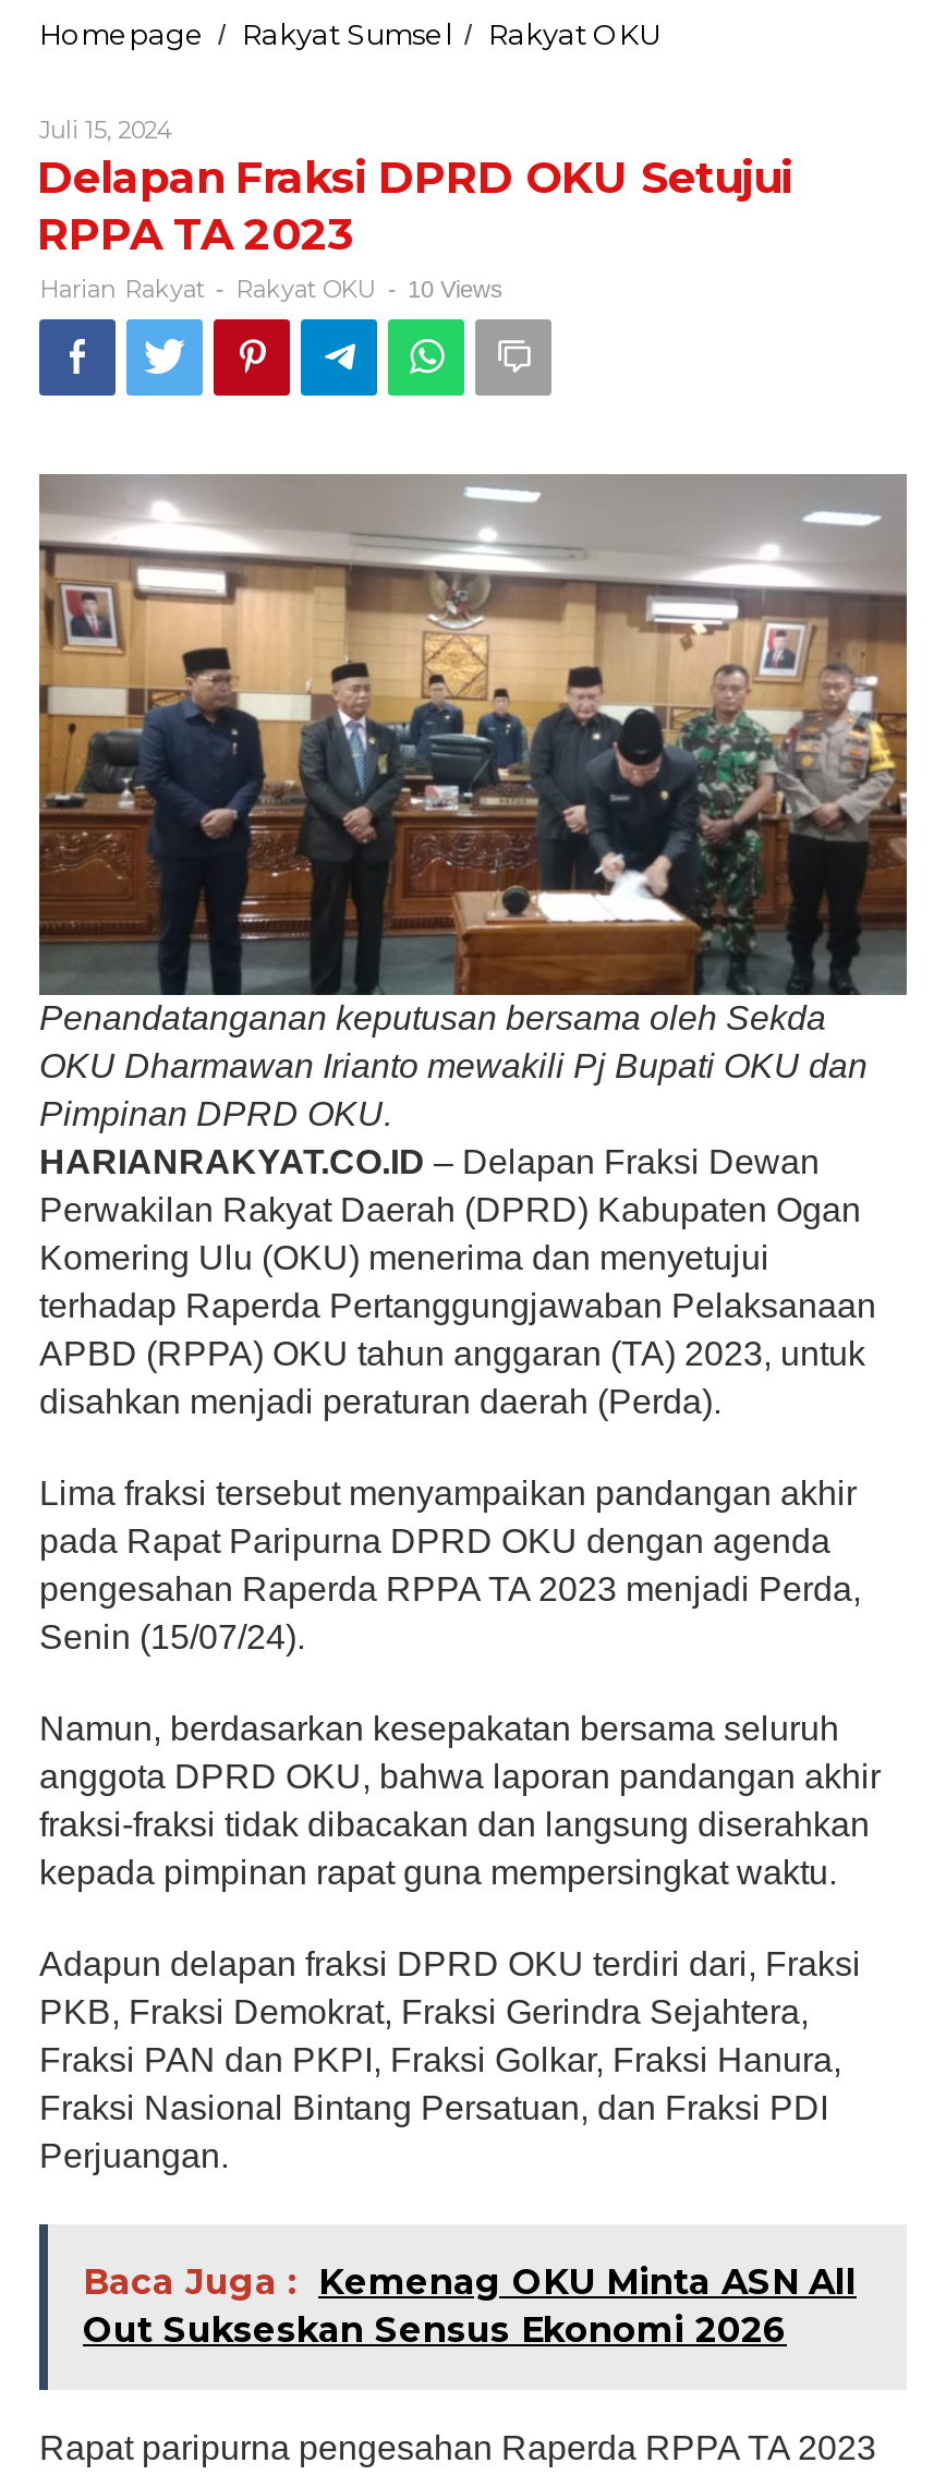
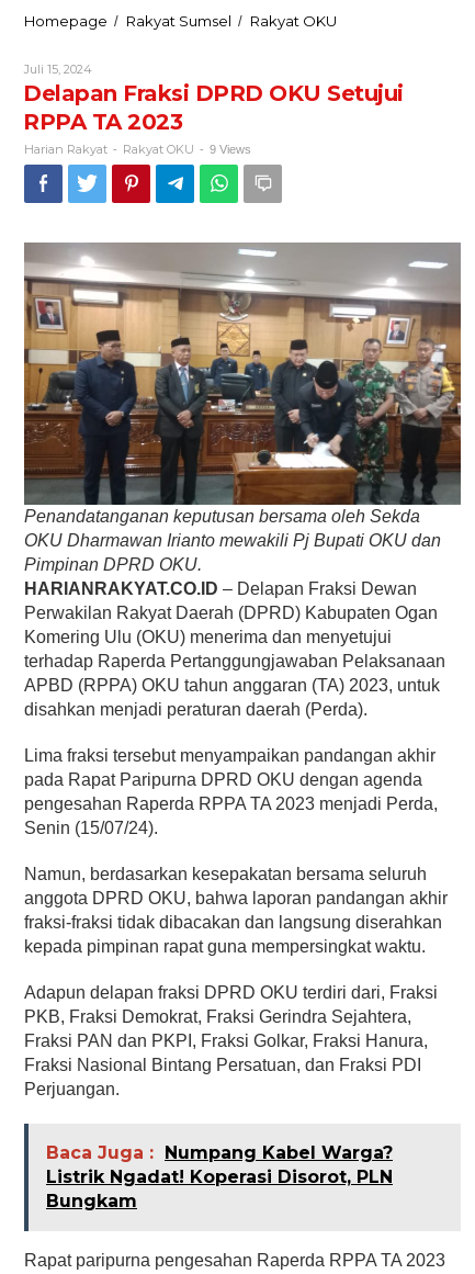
- Harian Rakyat - Rakyat OKU - 10 Views
+ Harian Rakyat - Rakyat OKU - 9 Views

- Baca Juga : Kemenag OKU Minta ASN All
- Out Sukseskan Sensus Ekonomi 2026
+ Baca Juga : Numpang Kabel Warga?
+ Listrik Ngadat! Koperasi Disorot, PLN
+ Bungkam
